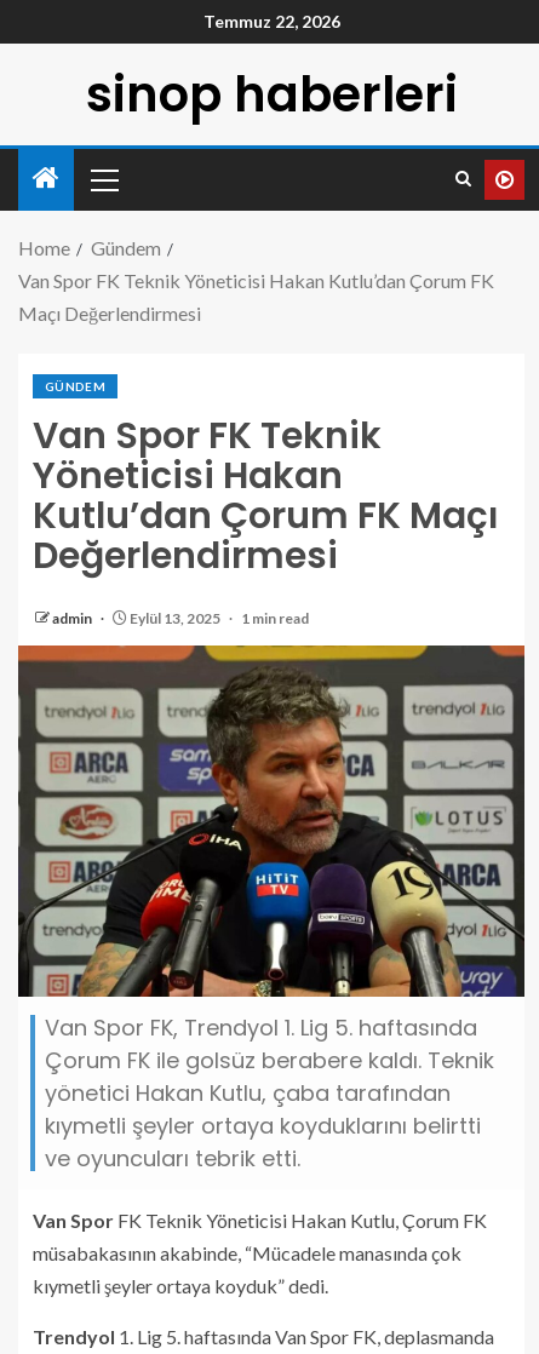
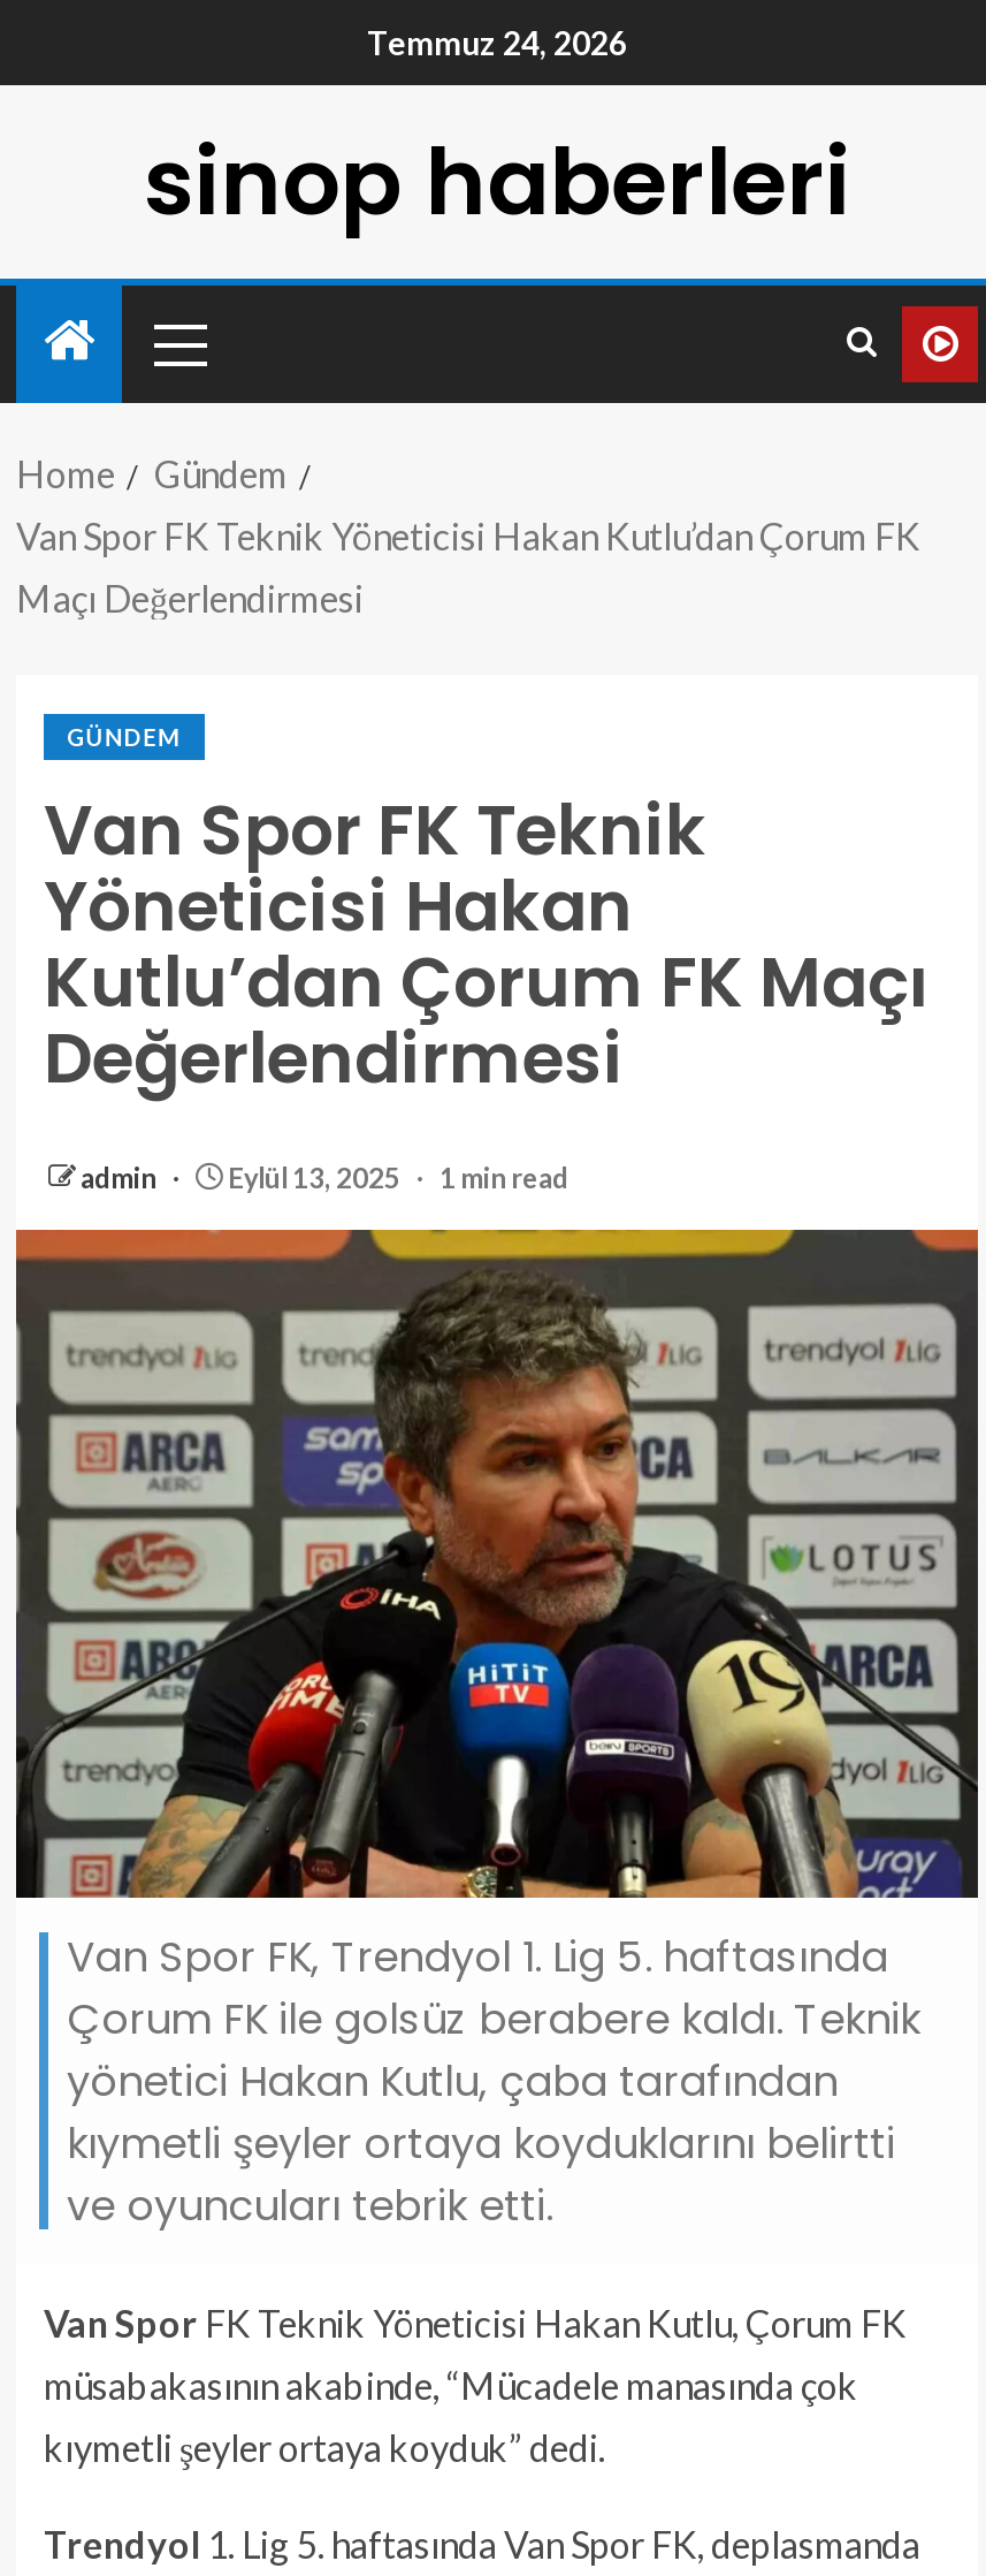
- Temmuz 22, 2026
+ Temmuz 24, 2026
